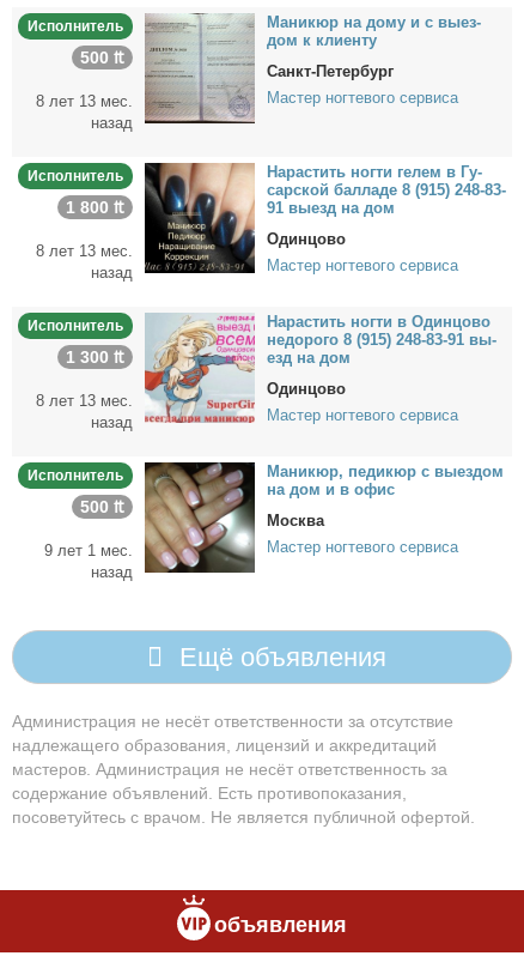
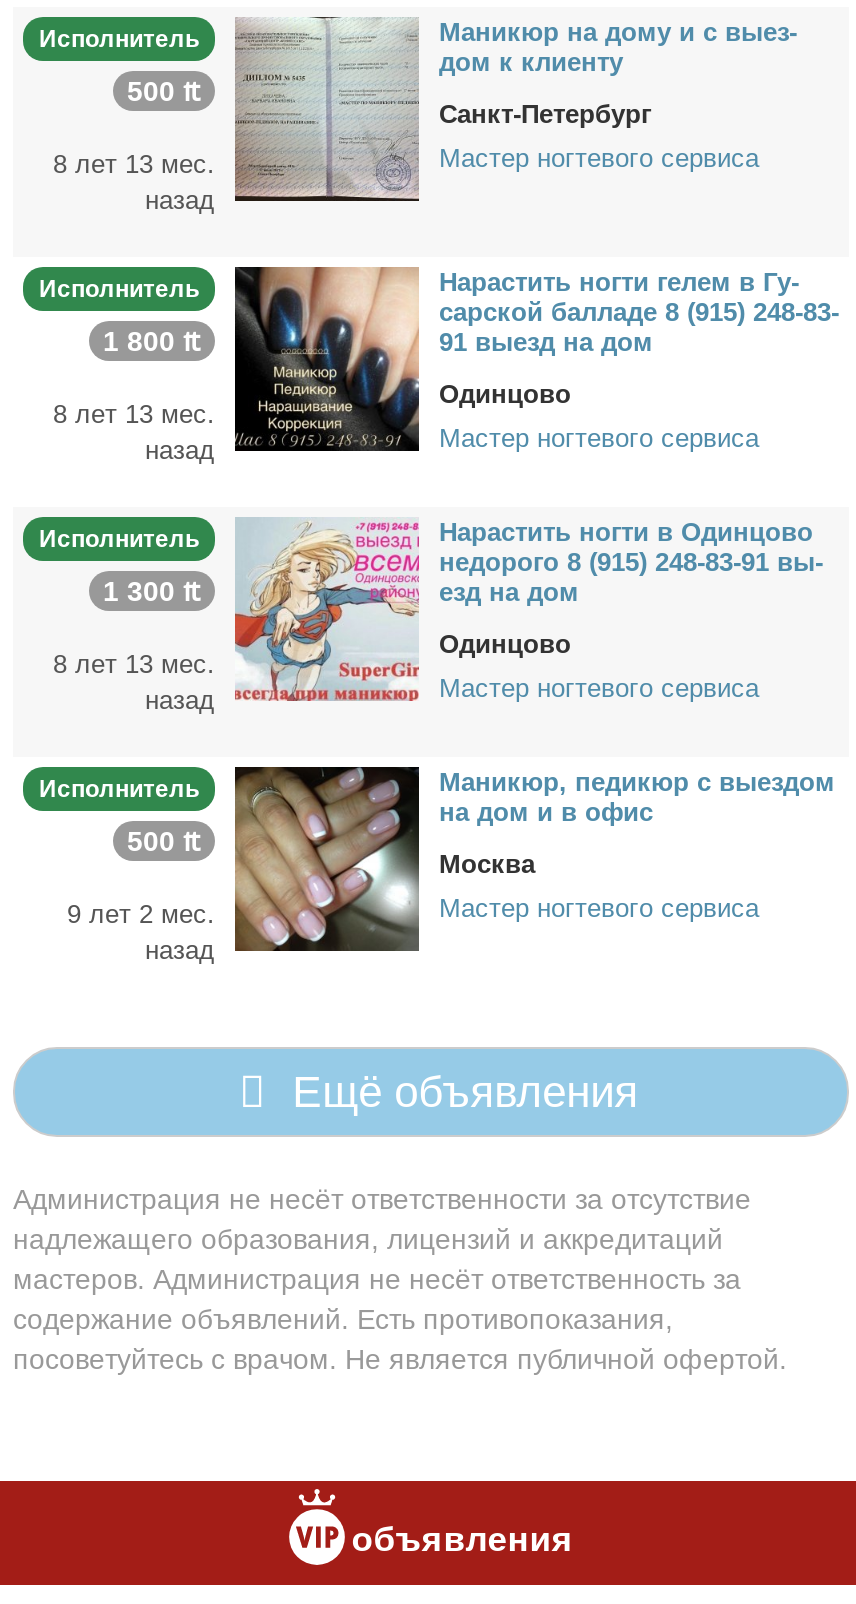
- 9 лет 1 мес.
+ 9 лет 2 мес.
